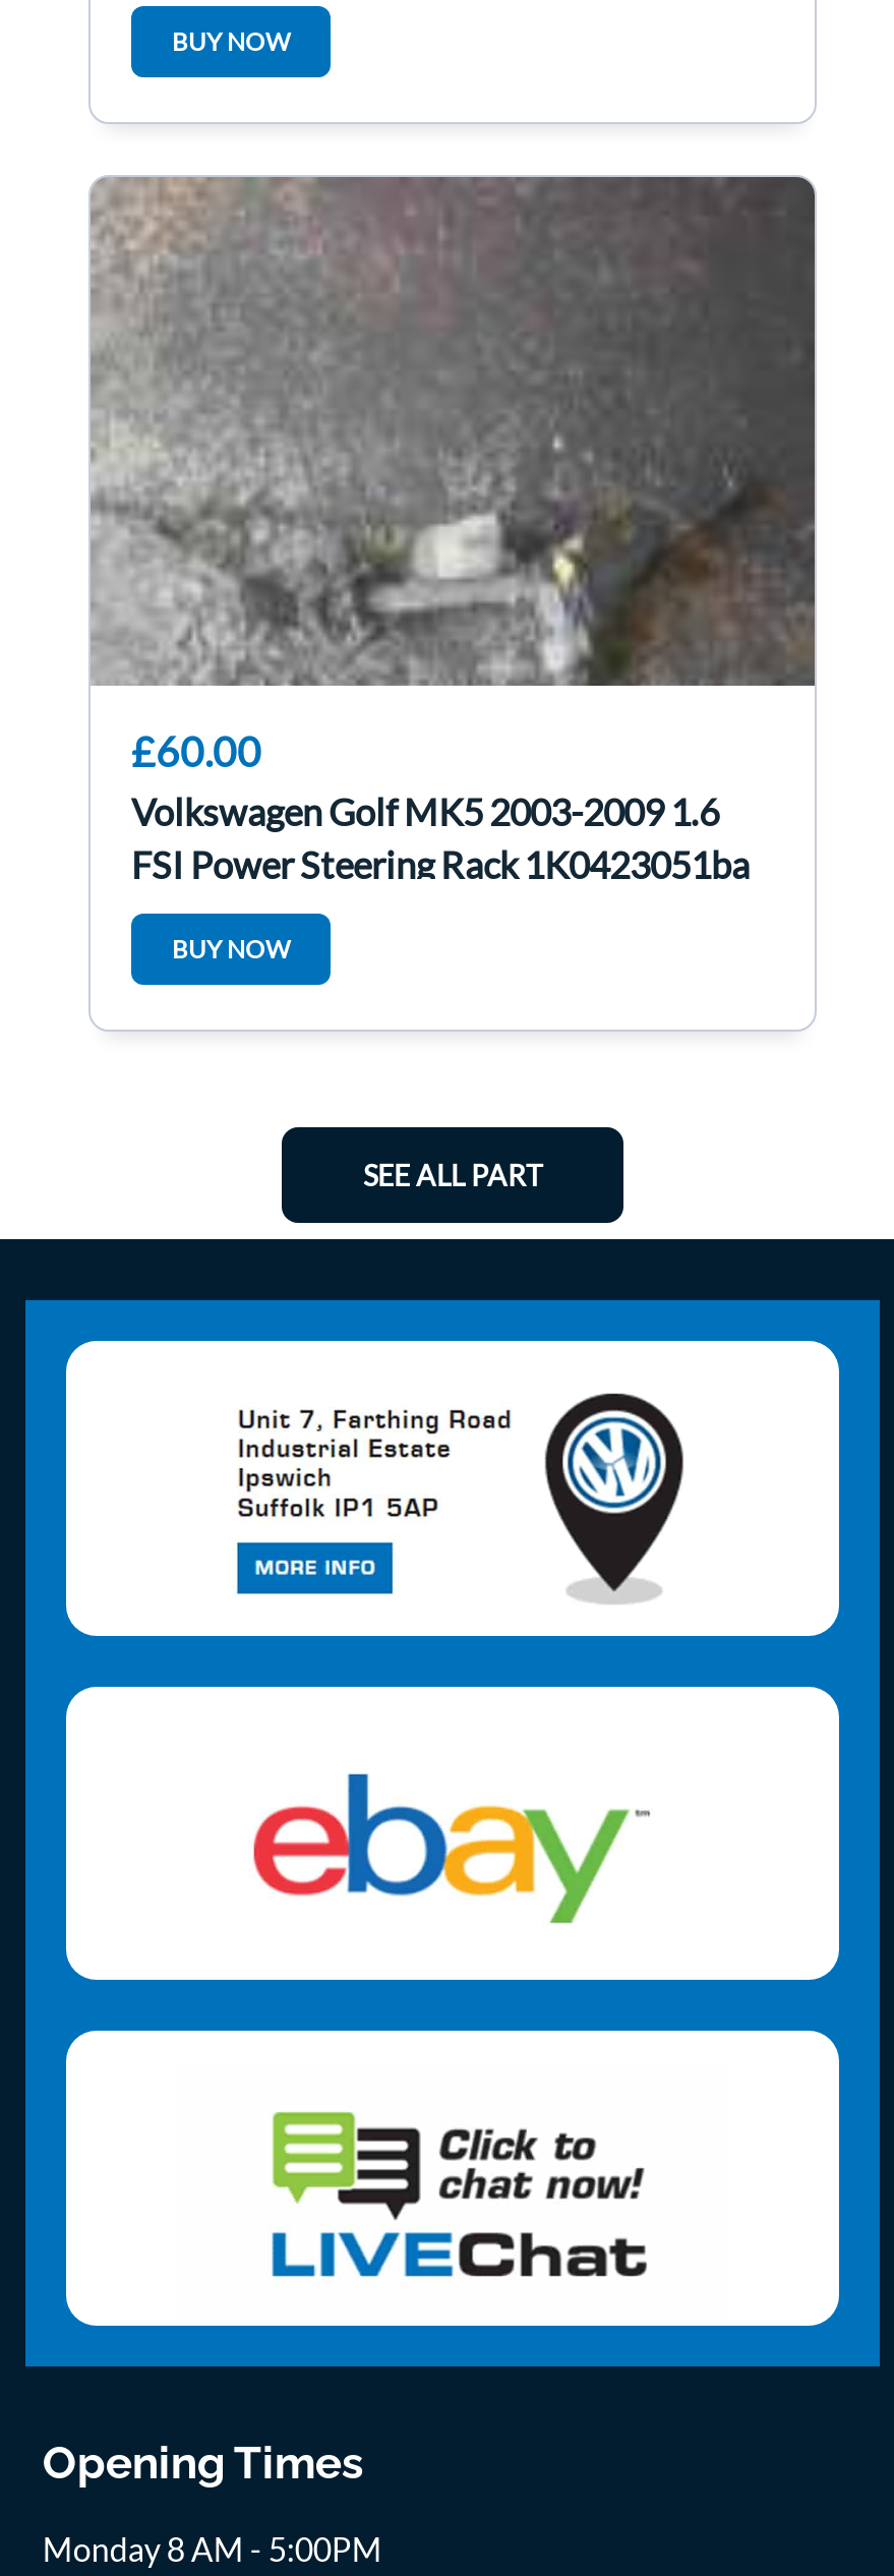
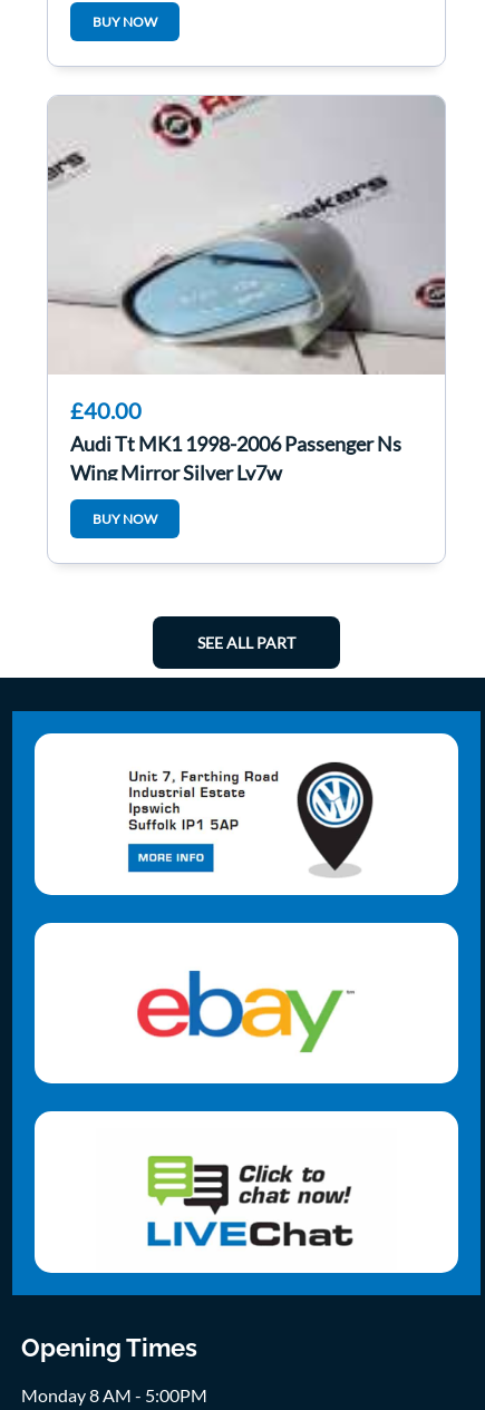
- [image]
- £60.00
- Volkswagen Golf MK5 2003-2009 1.6
- FSI Power Steering Rack 1K0423051ba
+ [image]
+ £40.00
+ Audi Tt MK1 1998-2006 Passenger Ns
+ Wing Mirror Silver Ly7w
